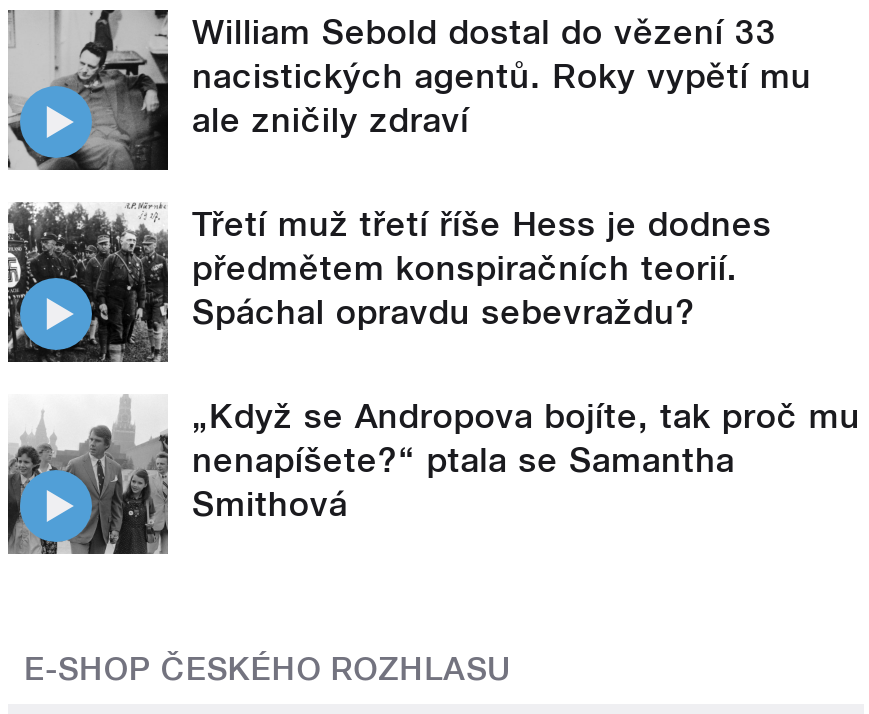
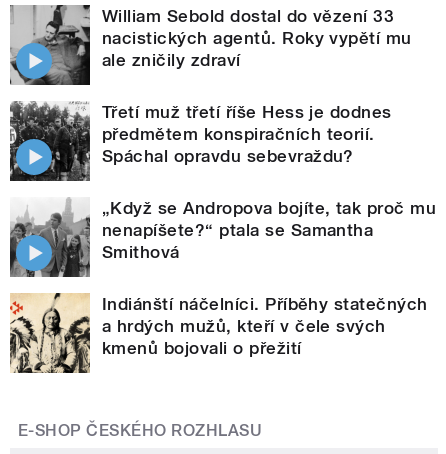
+ [image]
+ Indiánští náčelníci. Příběhy statečných
+ a hrdých mužů, kteří v čele svých
+ kmenů bojovali o přežití
